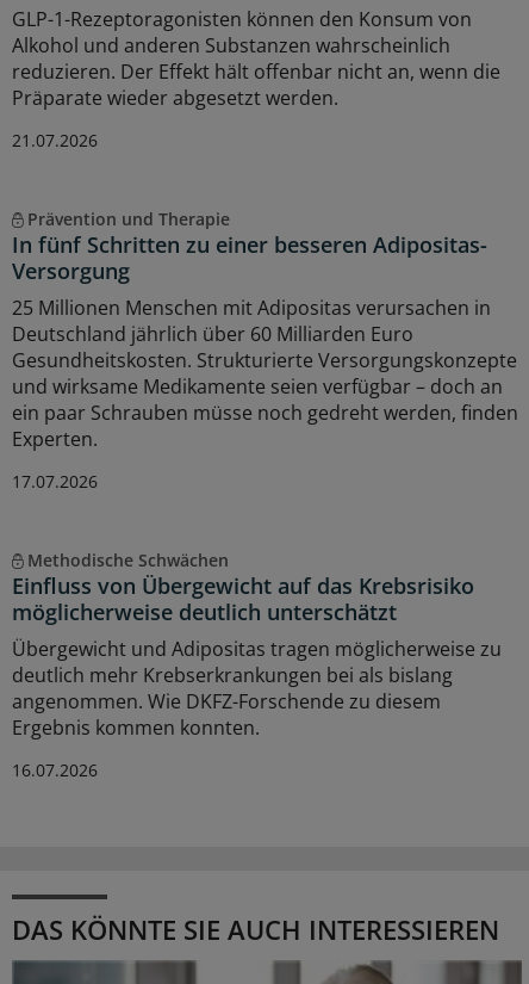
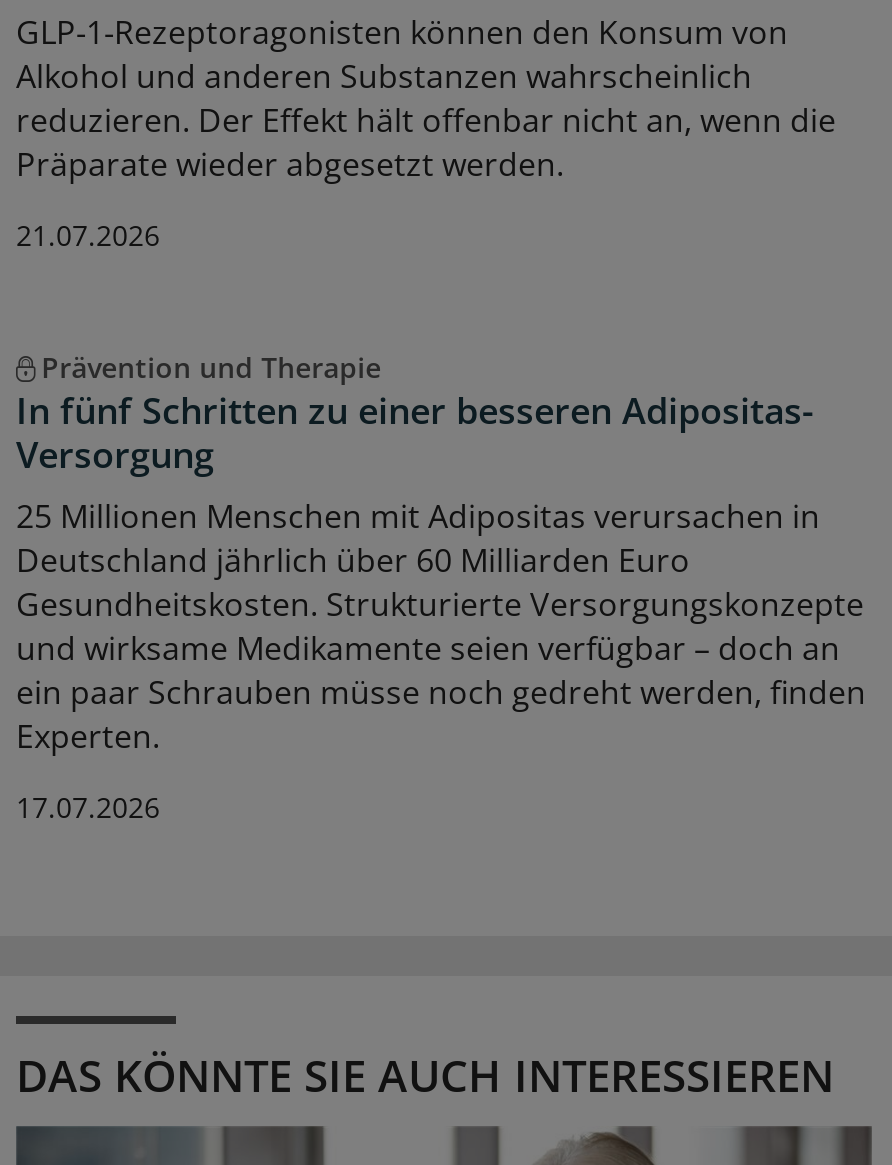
- Methodische Schwächen
- Einfluss von Übergewicht auf das Krebsrisiko
- möglicherweise deutlich unterschätzt
- Übergewicht und Adipositas tragen möglicherweise zu
- deutlich mehr Krebserkrankungen bei als bislang
- angenommen. Wie DKFZ-Forschende zu diesem
- Ergebnis kommen konnten.
- 16.07.2026
